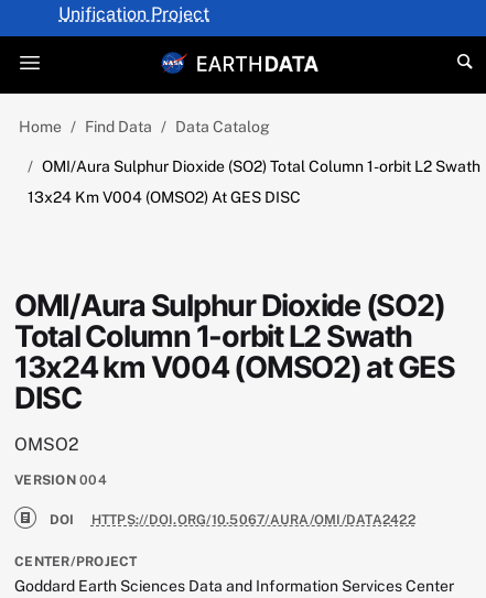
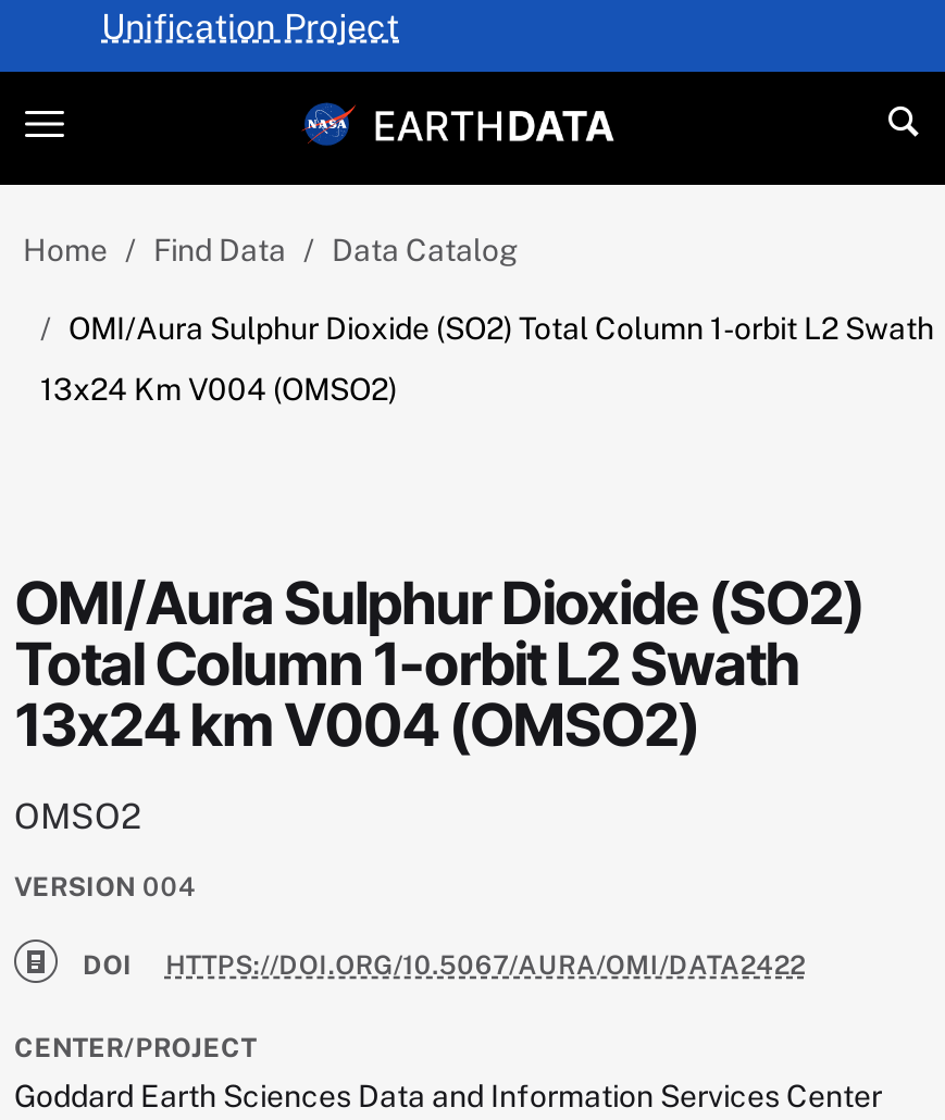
- 13x24 Km V004 (OMSO2) At GES DISC
+ 13x24 Km V004 (OMSO2)

- 13x24 km V004 (OMSO2) at GES
- DISC
+ 13x24 km V004 (OMSO2)
